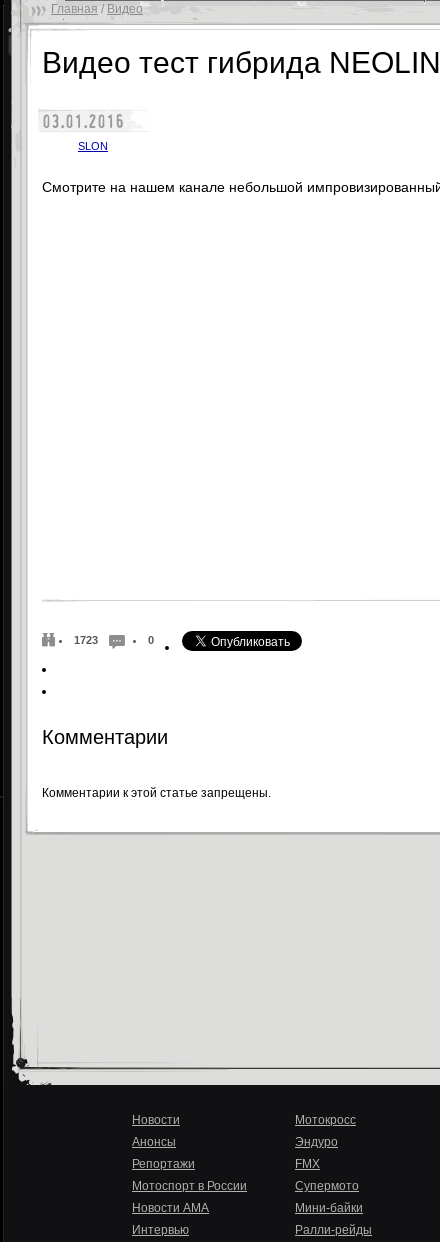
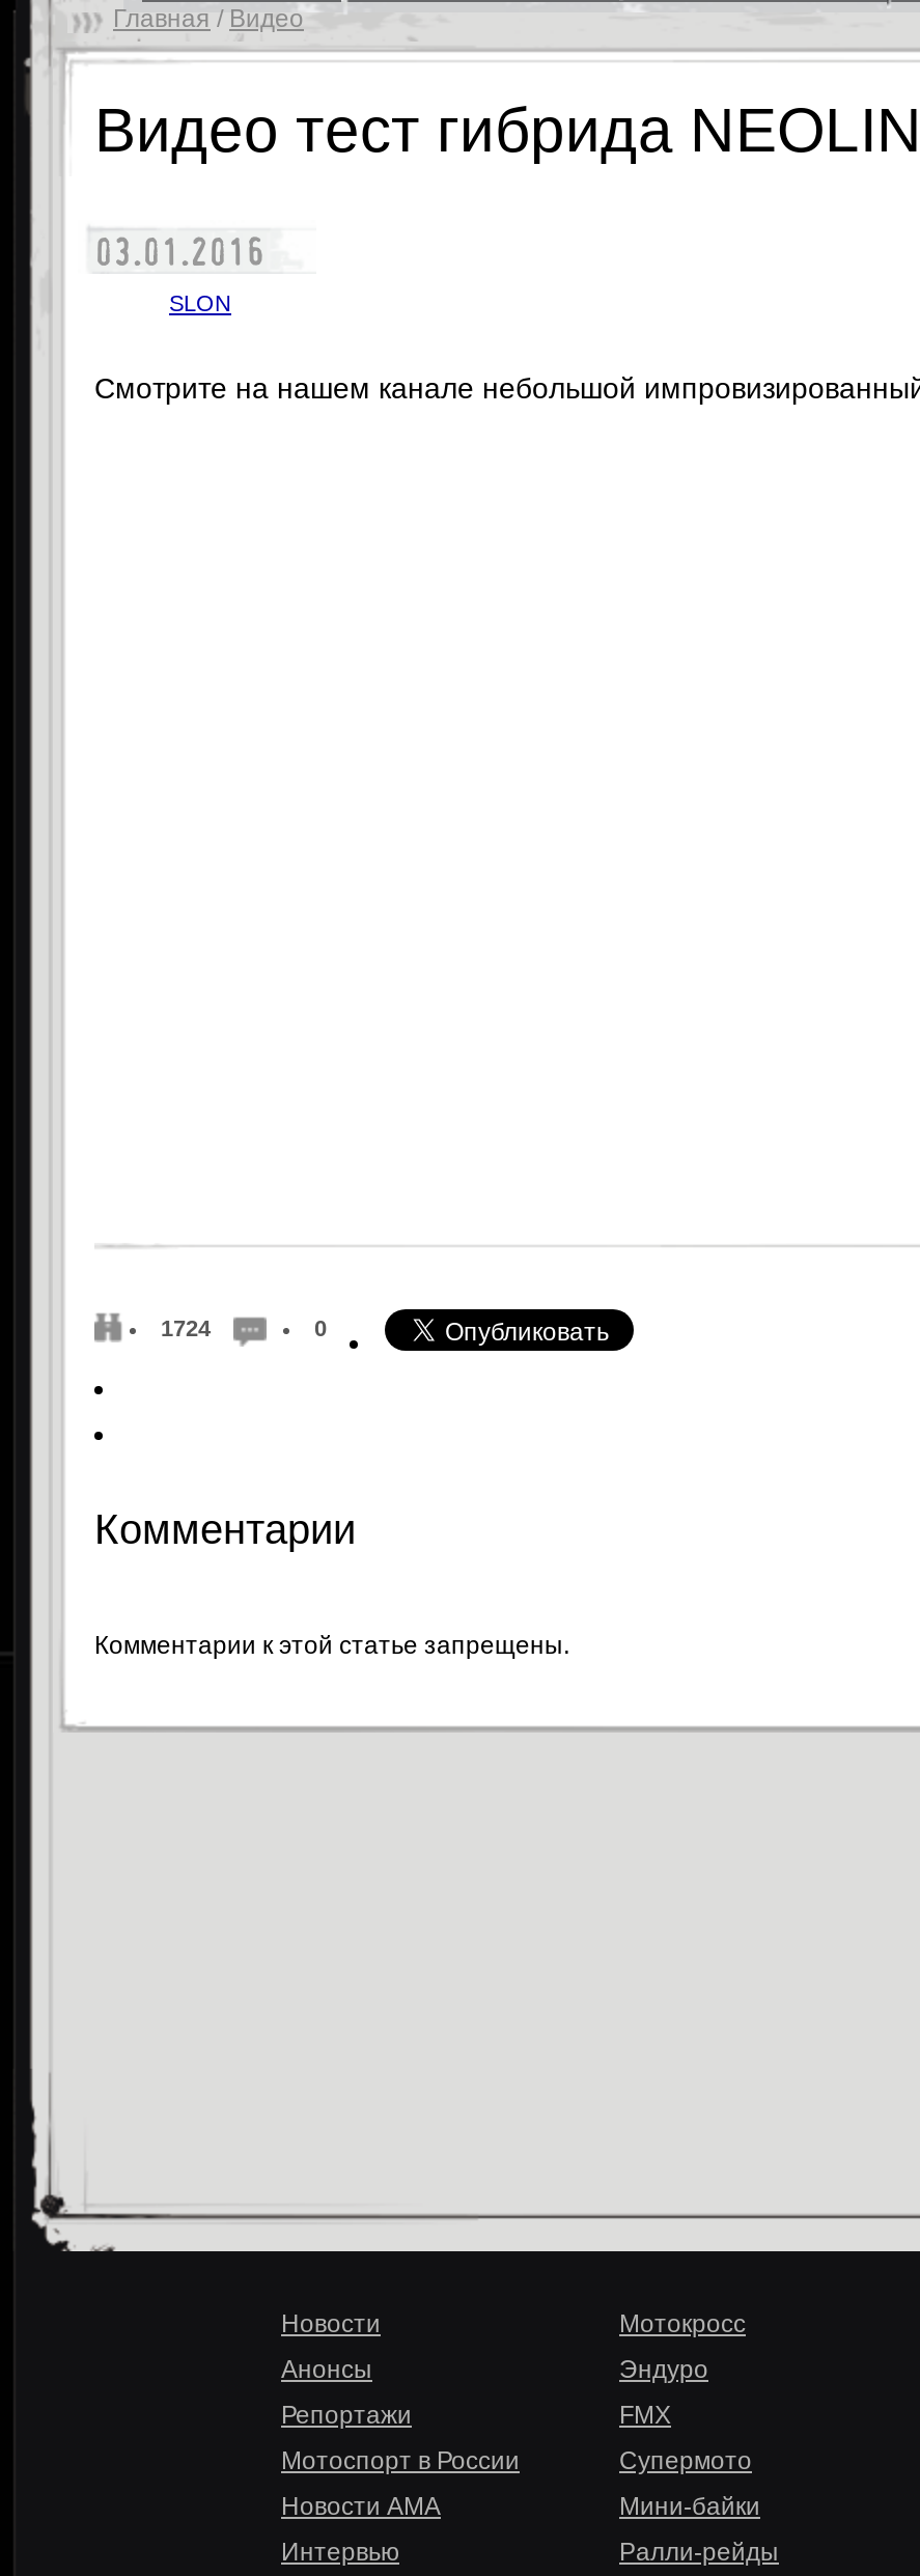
- 1723
+ 1724
